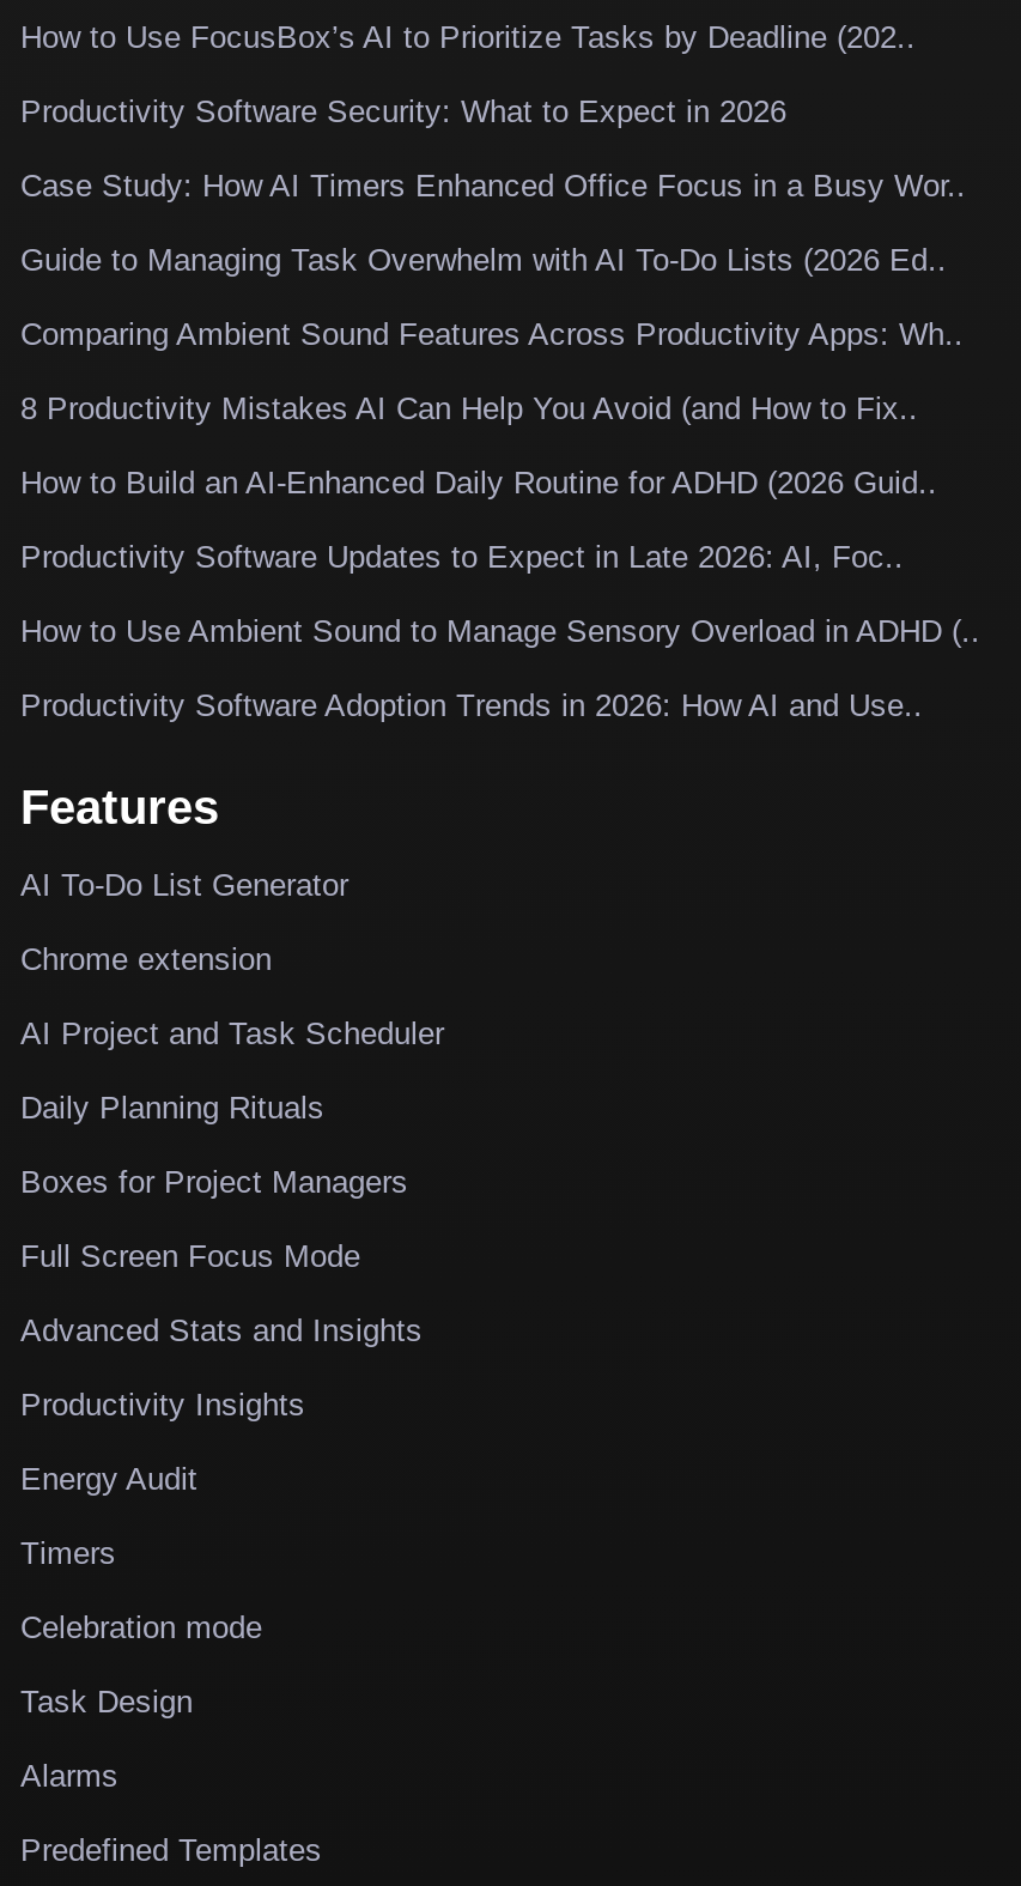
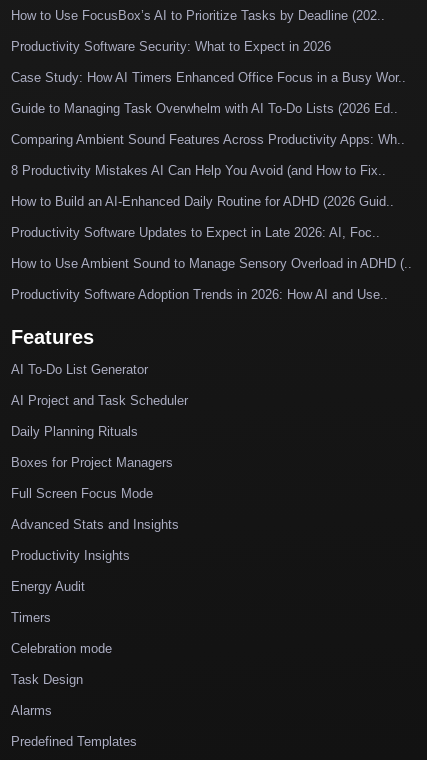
- Chrome extension
